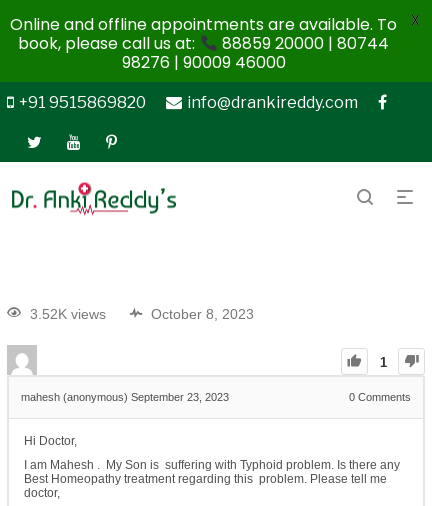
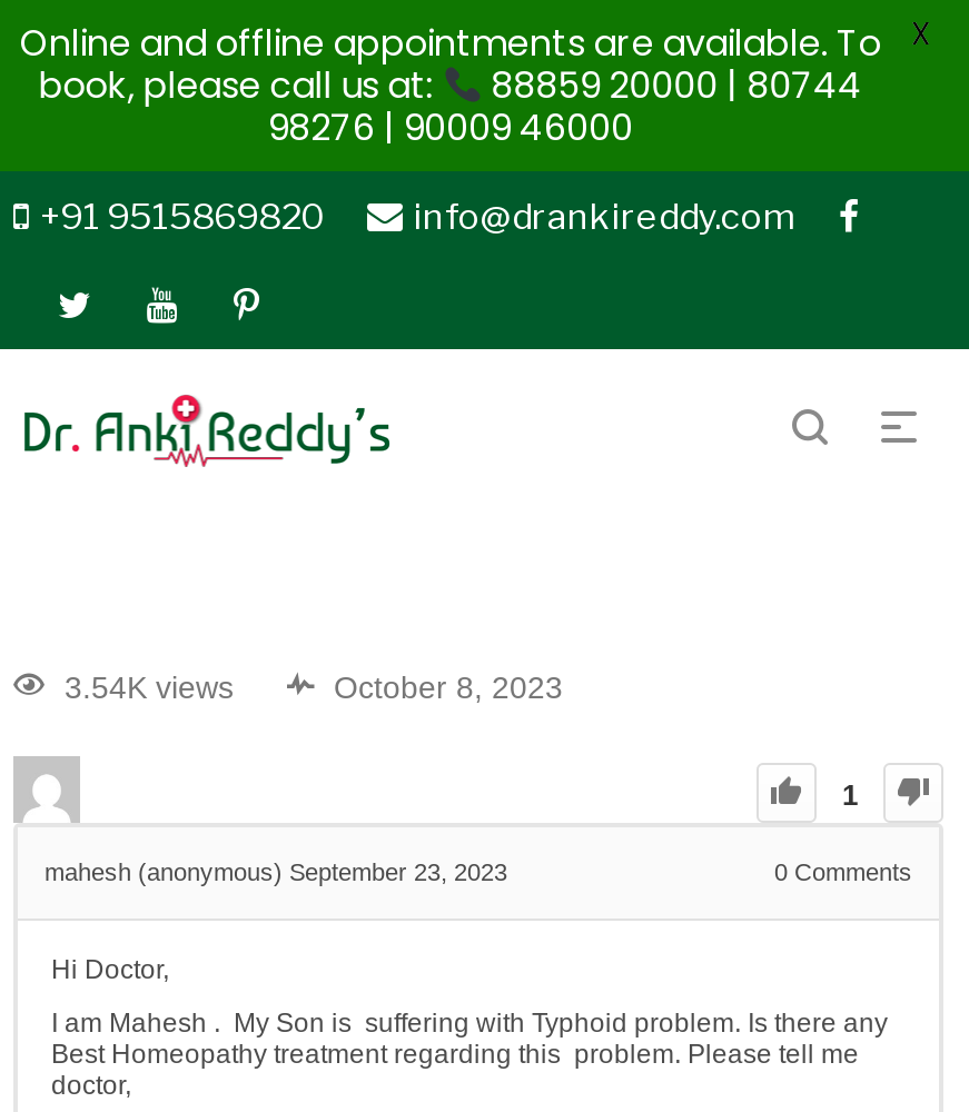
- 3.52K views
+ 3.54K views
